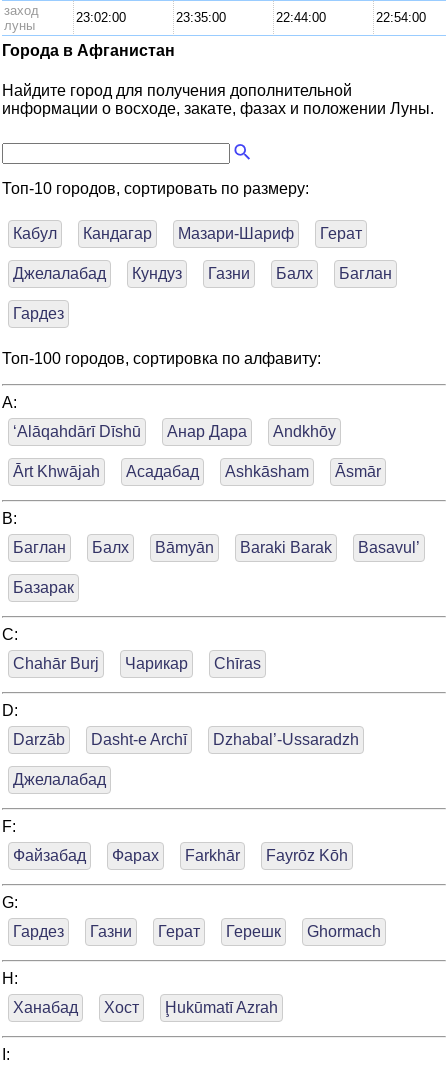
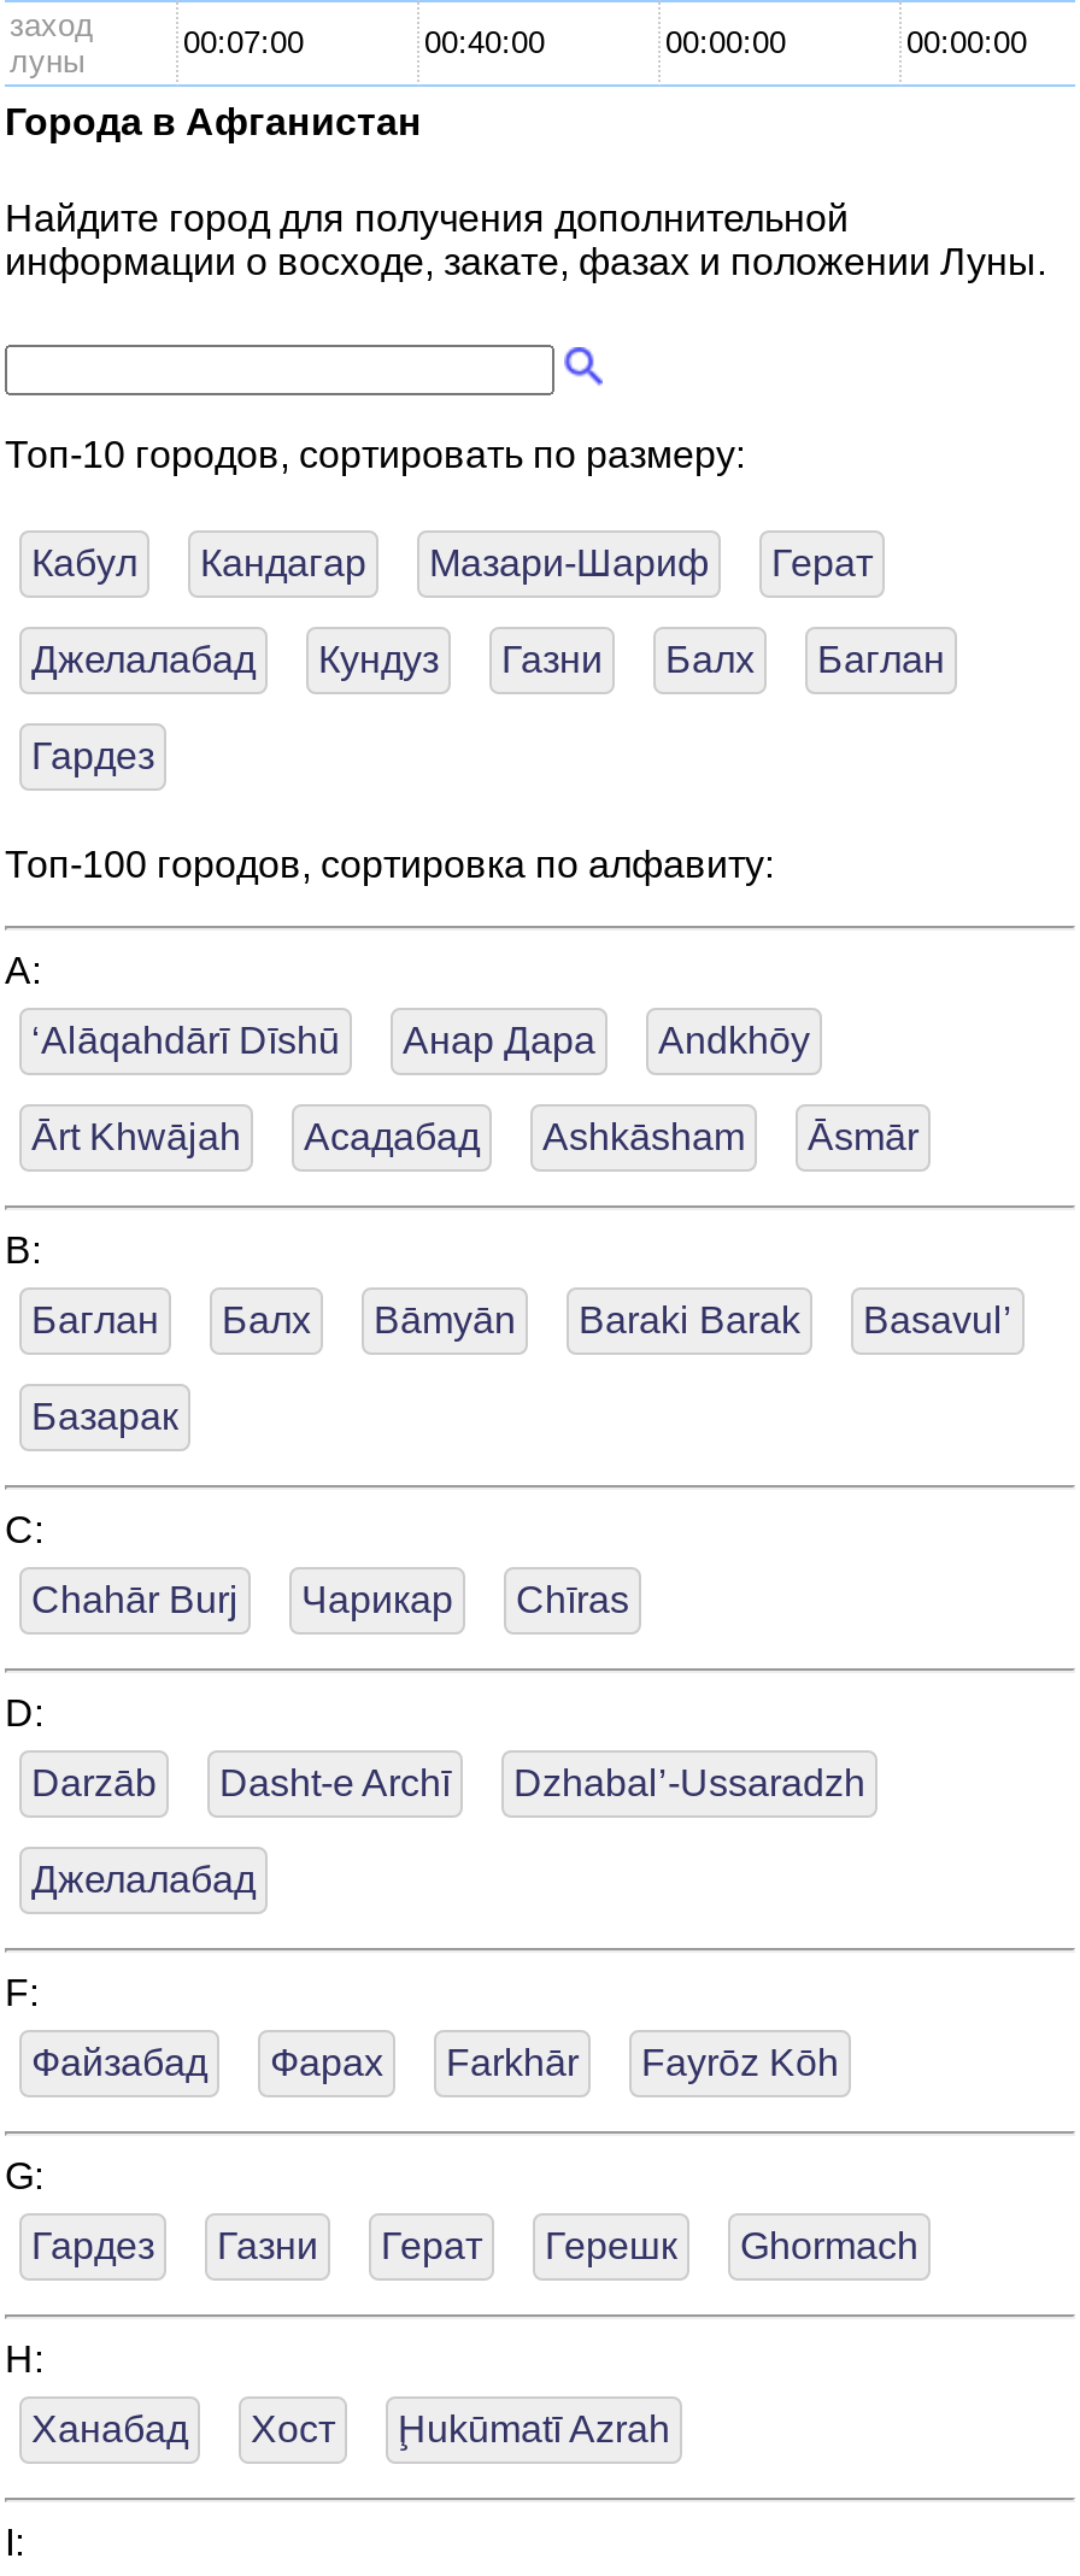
- 23:02:00
+ 00:07:00

- 23:35:00
+ 00:40:00

- 22:44:00
+ 00:00:00

- 22:54:00
+ 00:00:00
